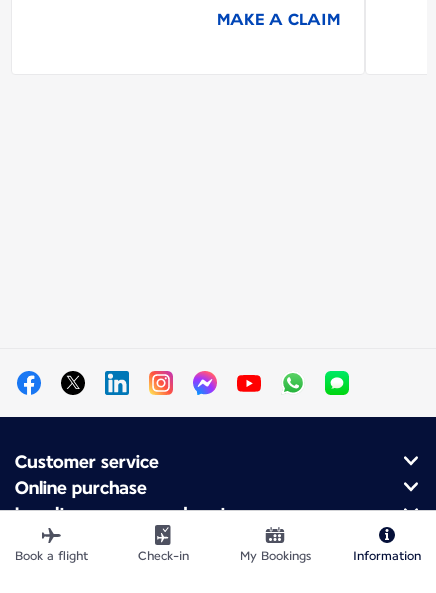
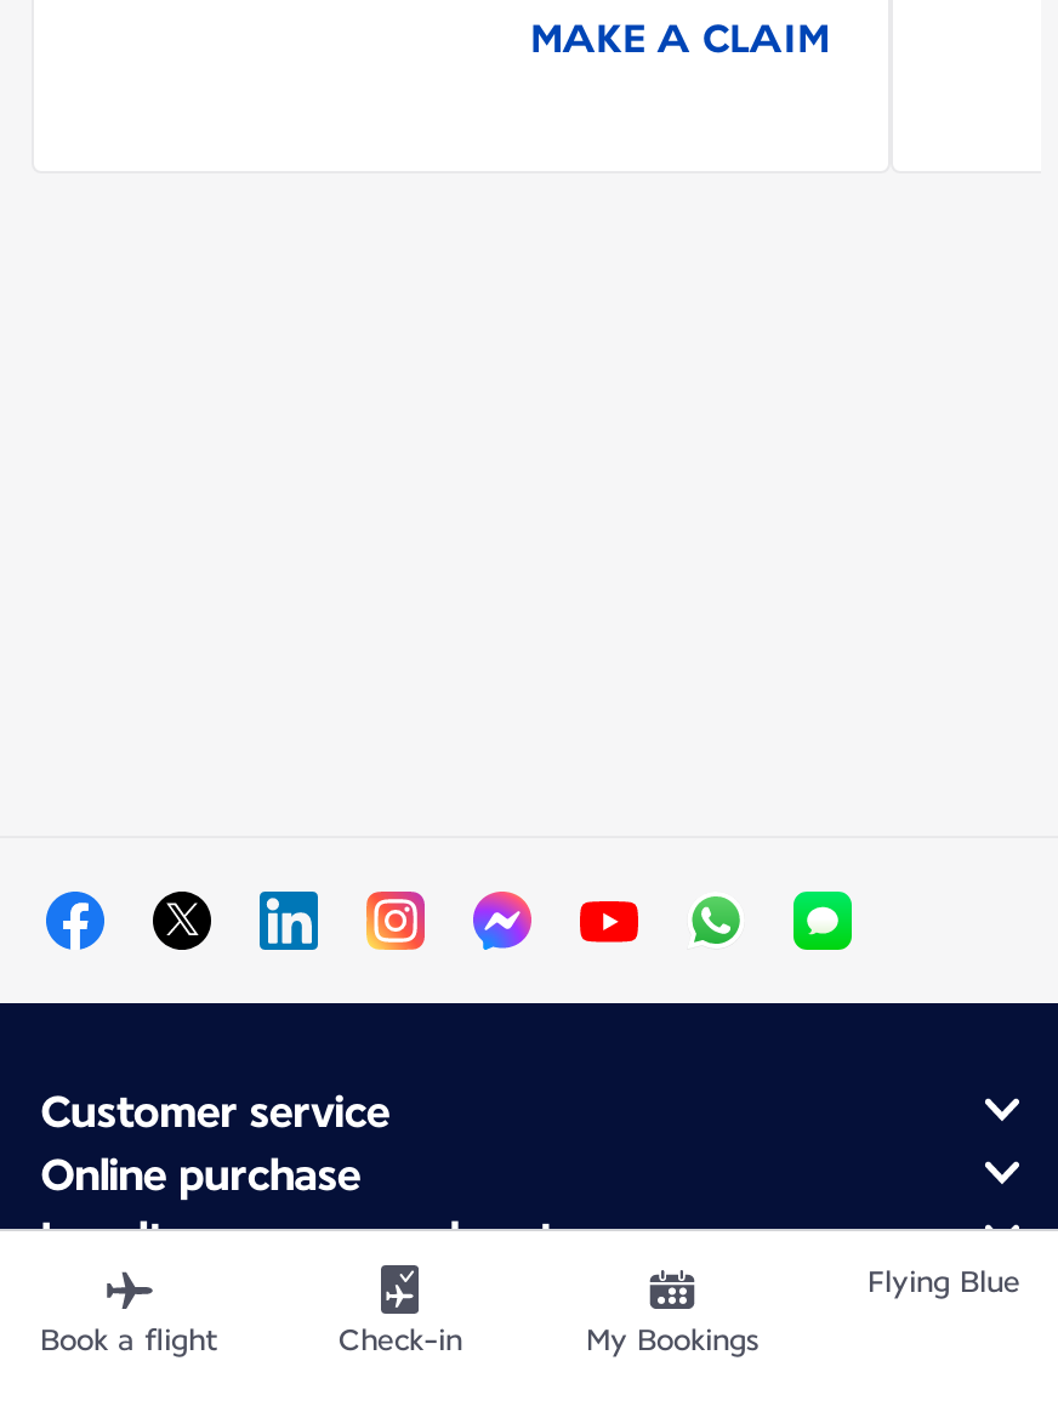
- Information
+ Flying Blue
